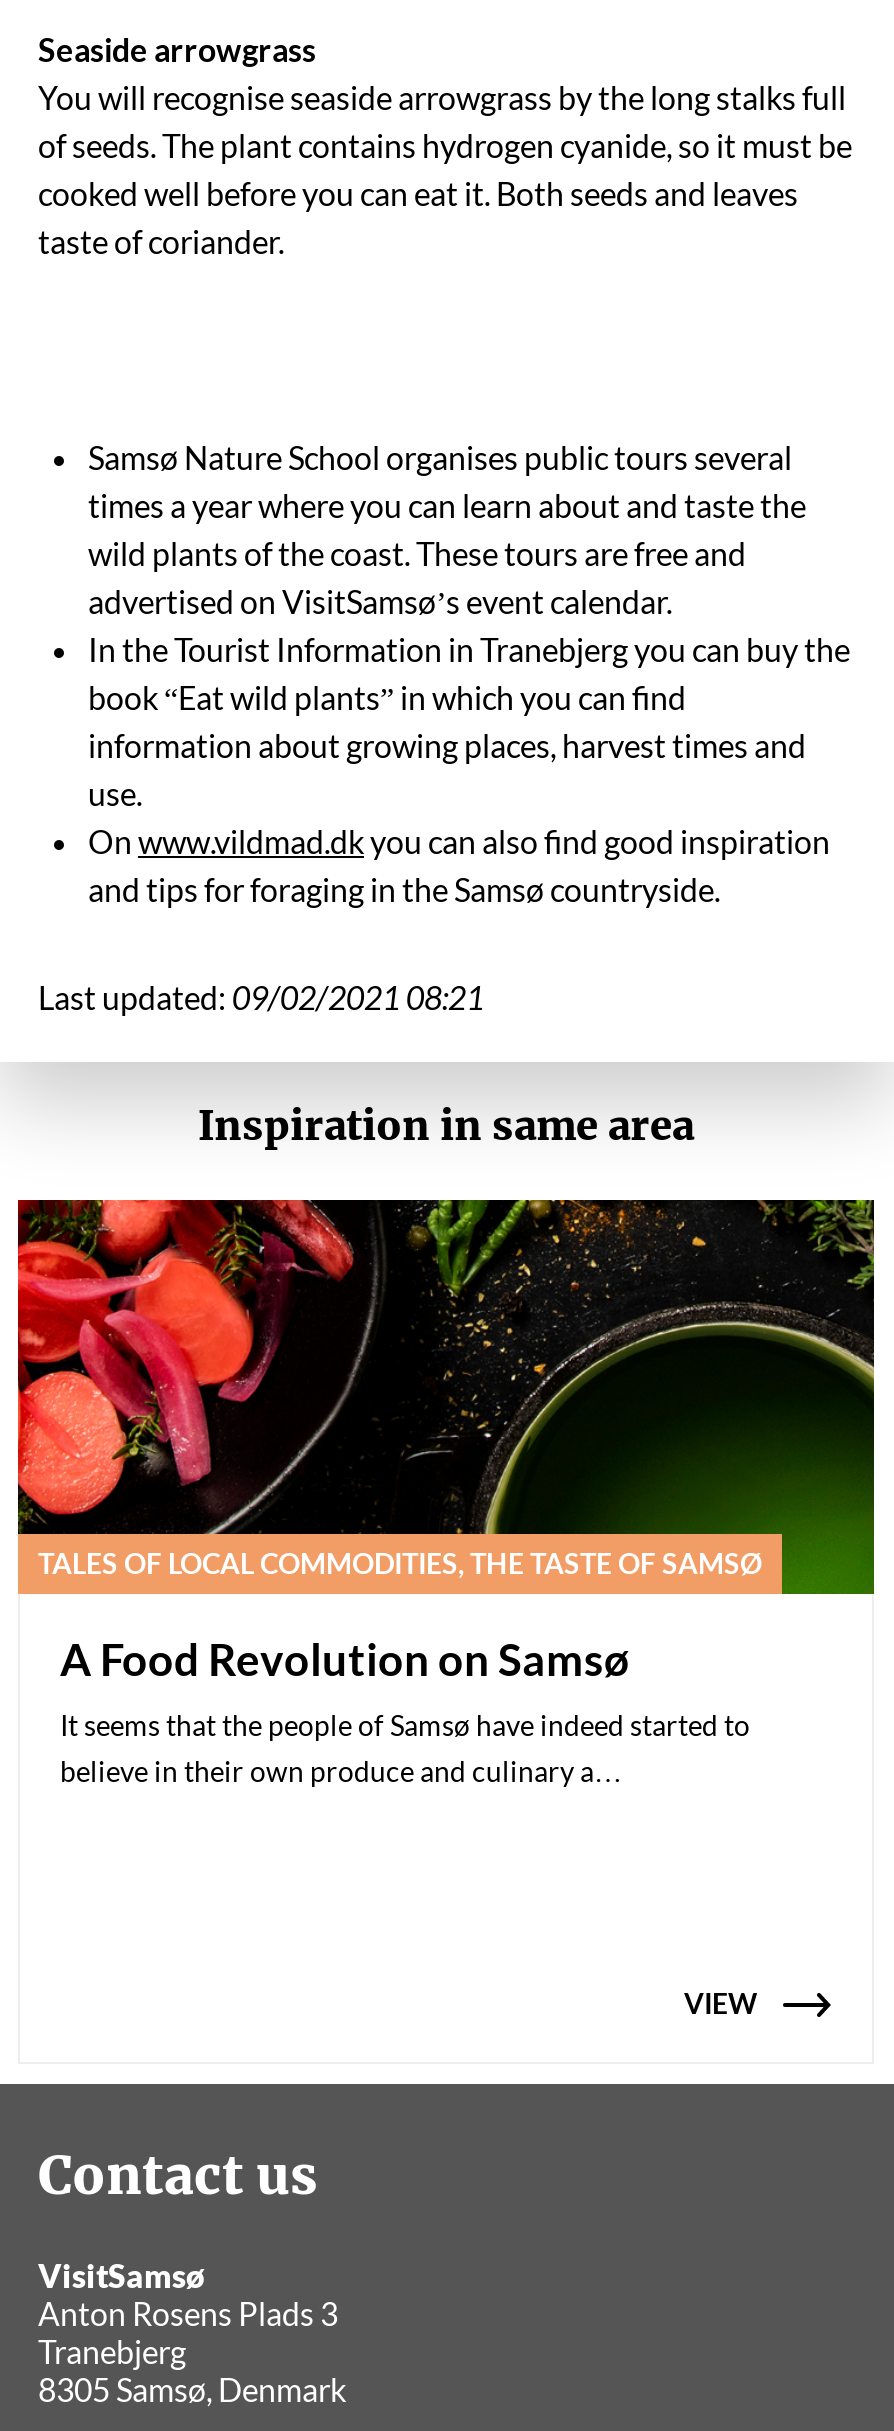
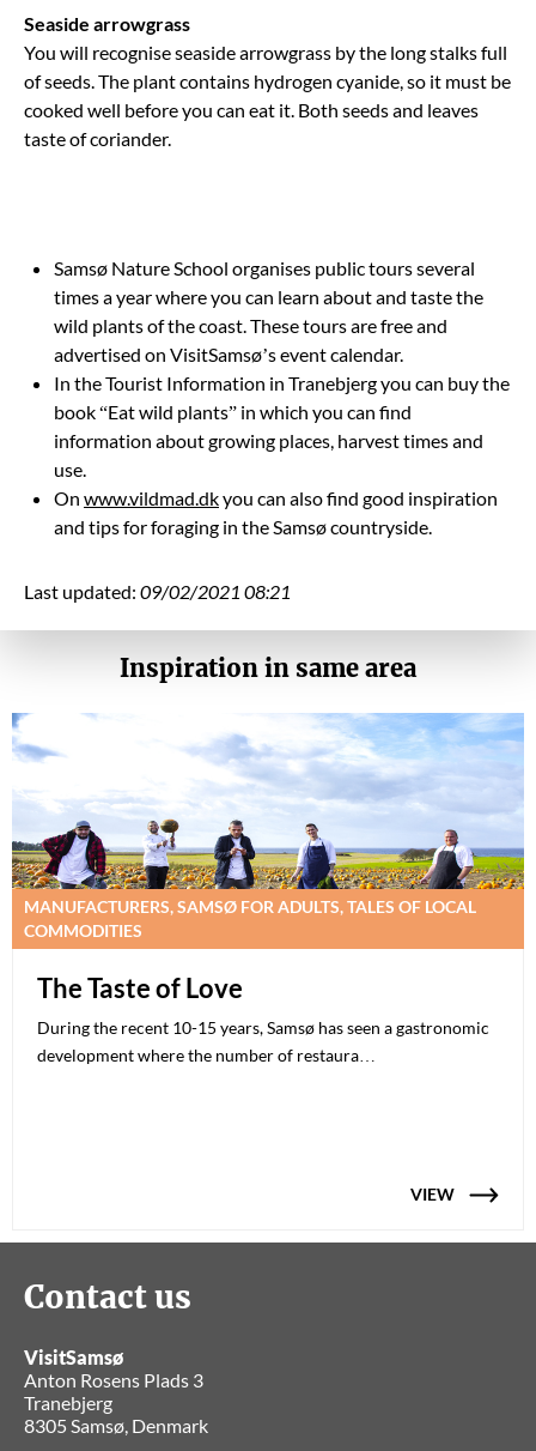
- [image]
- TALES OF LOCAL COMMODITIES, THE TASTE OF SAMSØ
+ [image]
+ MANUFACTURERS, SAMSØ FOR ADULTS, TALES OF LOCAL
+ COMMODITIES

- A Food Revolution on Samsø
- It seems that the people of Samsø have indeed started to
- believe in their own produce and culinary a…
+ The Taste of Love
+ During the recent 10-15 years, Samsø has seen a gastronomic
+ development where the number of restaura…
